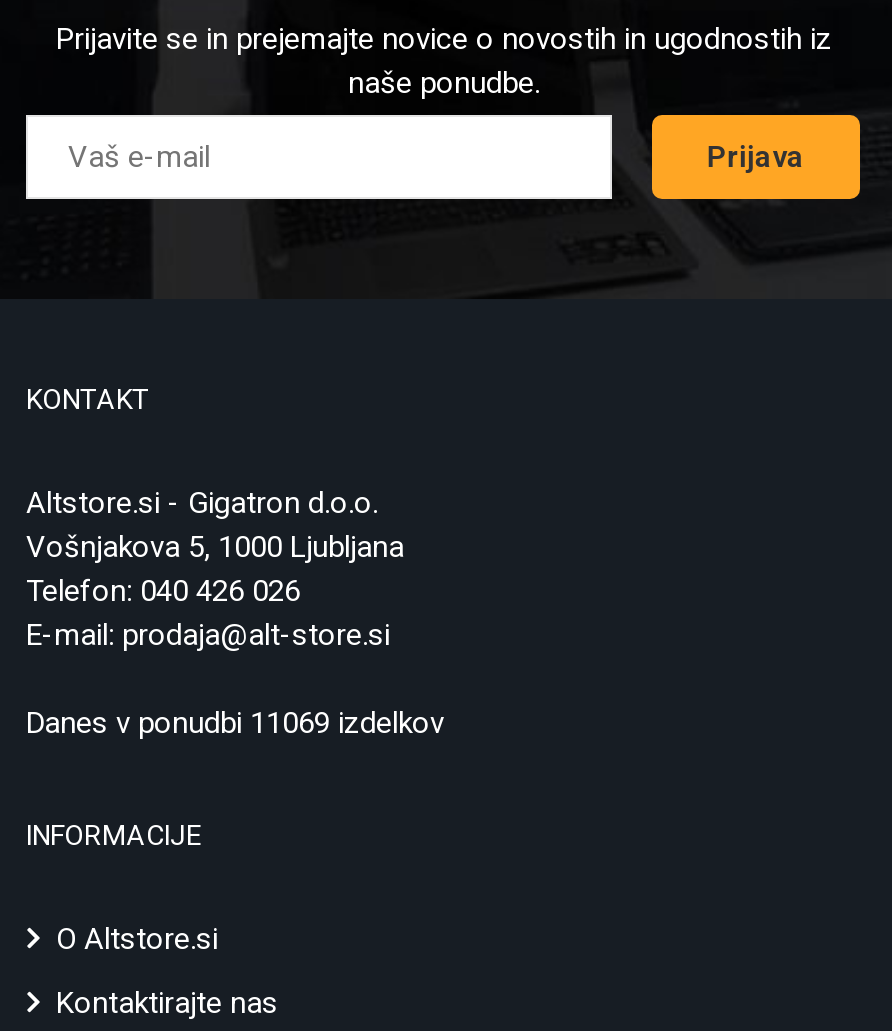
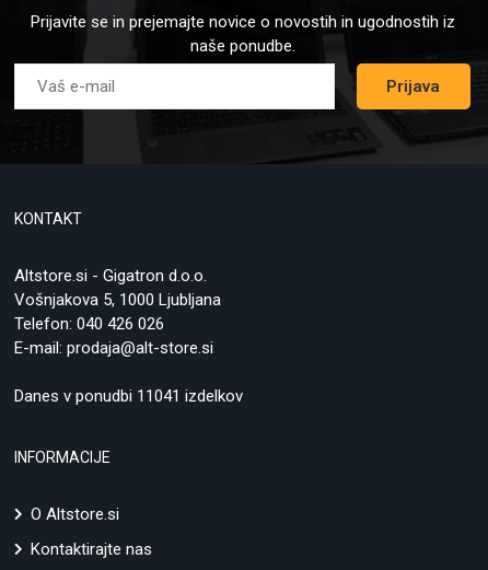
- Danes v ponudbi 11069 izdelkov
+ Danes v ponudbi 11041 izdelkov
